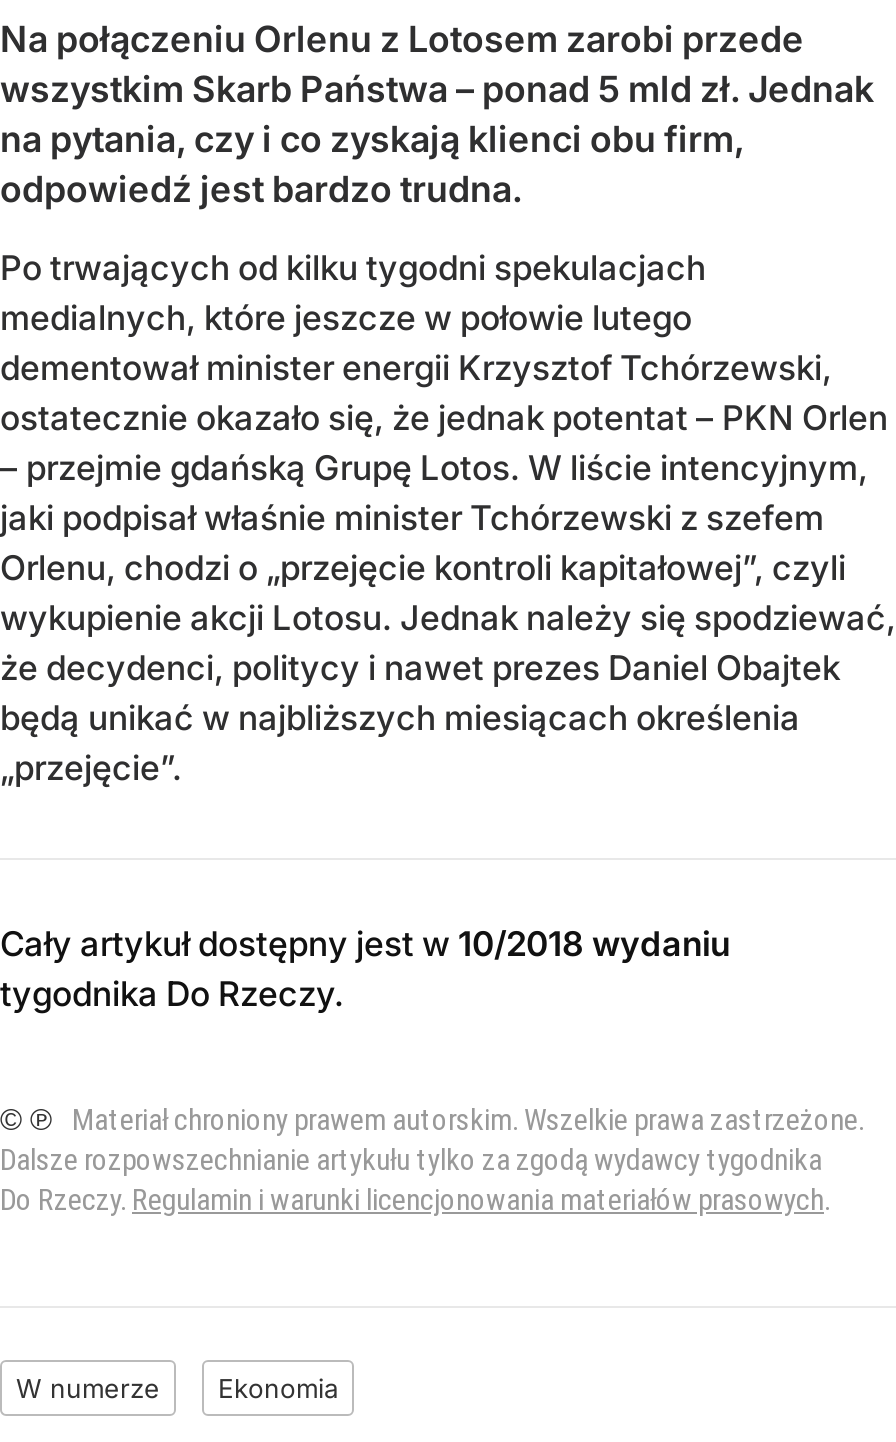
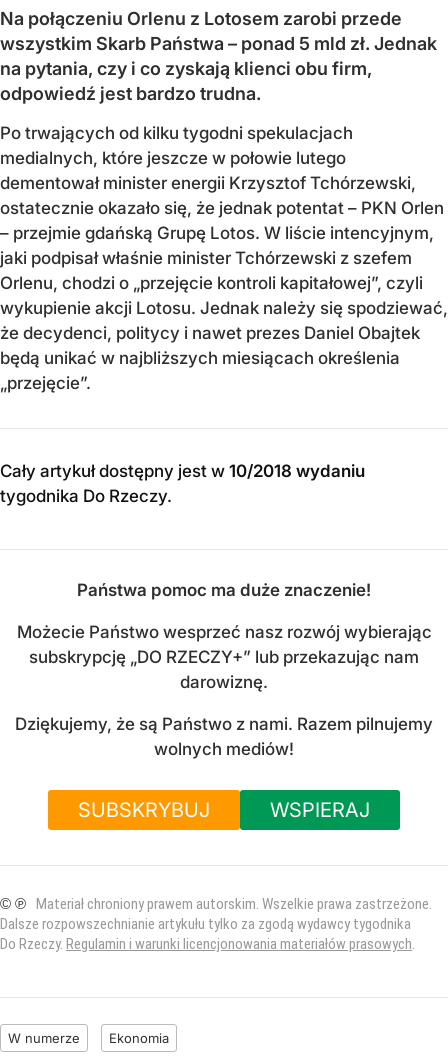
+ Państwa pomoc ma duże znaczenie!
+ Możecie Państwo wesprzeć nasz rozwój wybierając
+ subskrypcję „DO RZECZY+” lub przekazując nam
+ darowiznę.
+ Dziękujemy, że są Państwo z nami. Razem pilnujemy
+ wolnych mediów!
+ SUBSKRYBUJ
+ WSPIERAJ
